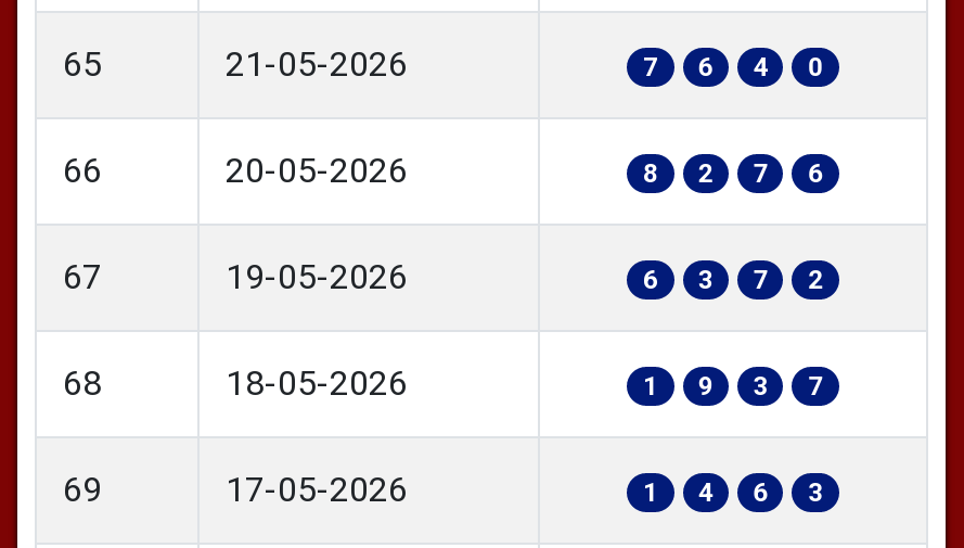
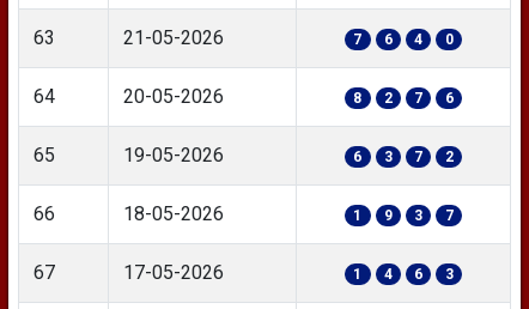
- 65
+ 63

- 66
+ 64

- 67
+ 65

- 68
+ 66

- 69
+ 67
